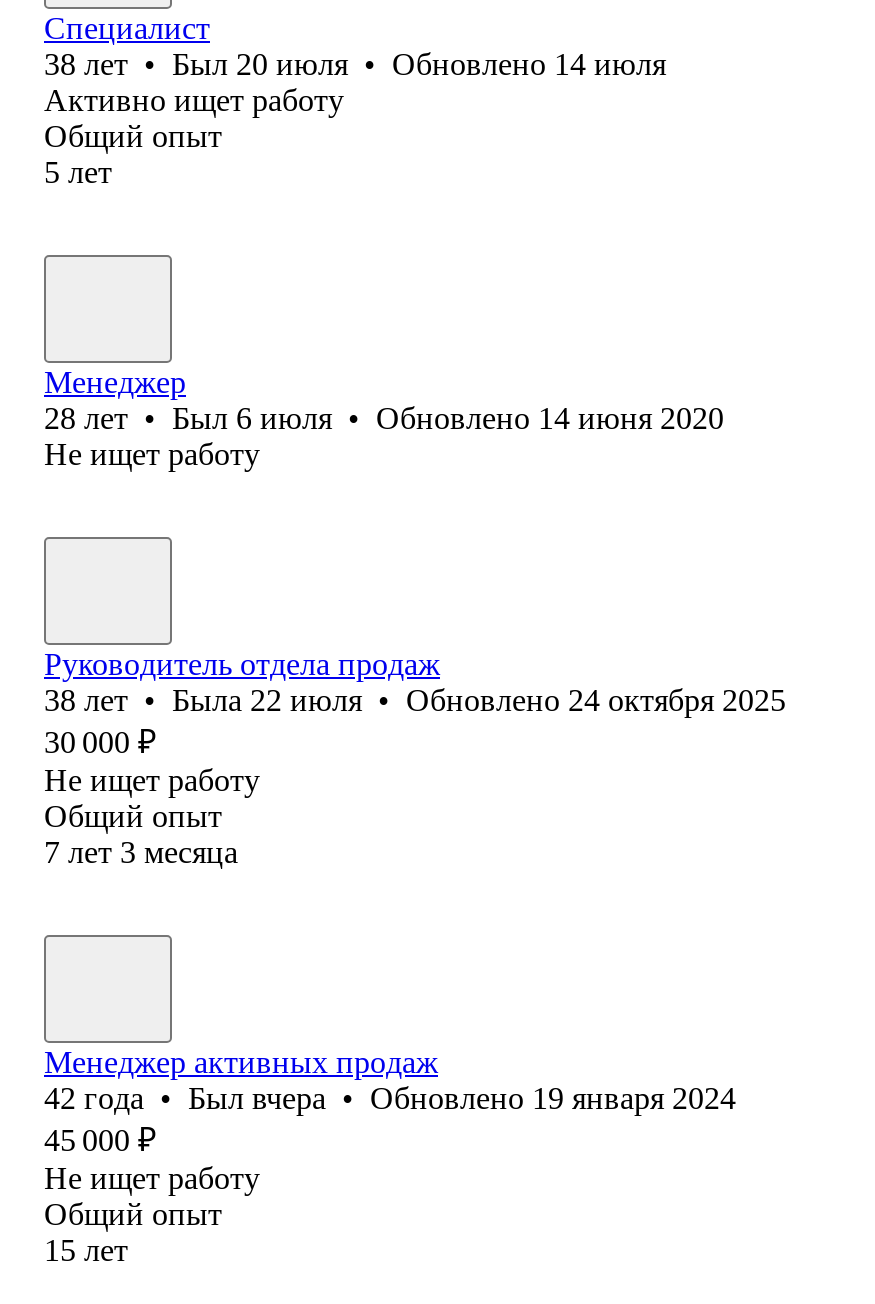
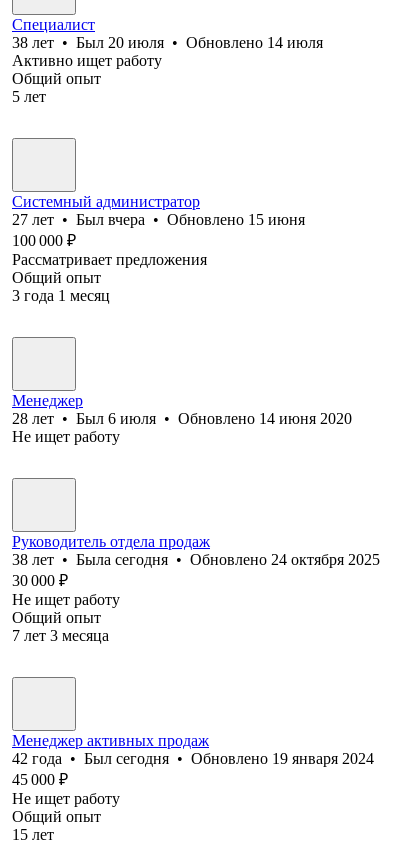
+ Системный администратор
+ 27 лет • Был вчера • Обновлено 15 июня
+ 100 000 ₽
+ Рассматривает предложения
+ Общий опыт
+ 3 года 1 месяц

- 38 лет • Была 22 июля • Обновлено 24 октября 2025
+ 38 лет • Была сегодня • Обновлено 24 октября 2025

- 42 года • Был вчера • Обновлено 19 января 2024
+ 42 года • Был сегодня • Обновлено 19 января 2024
